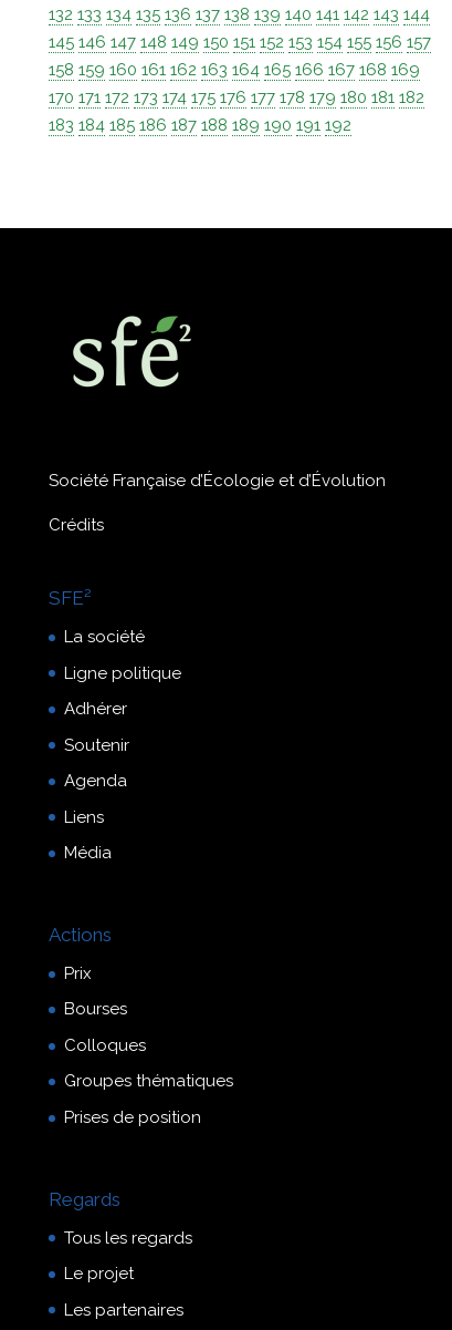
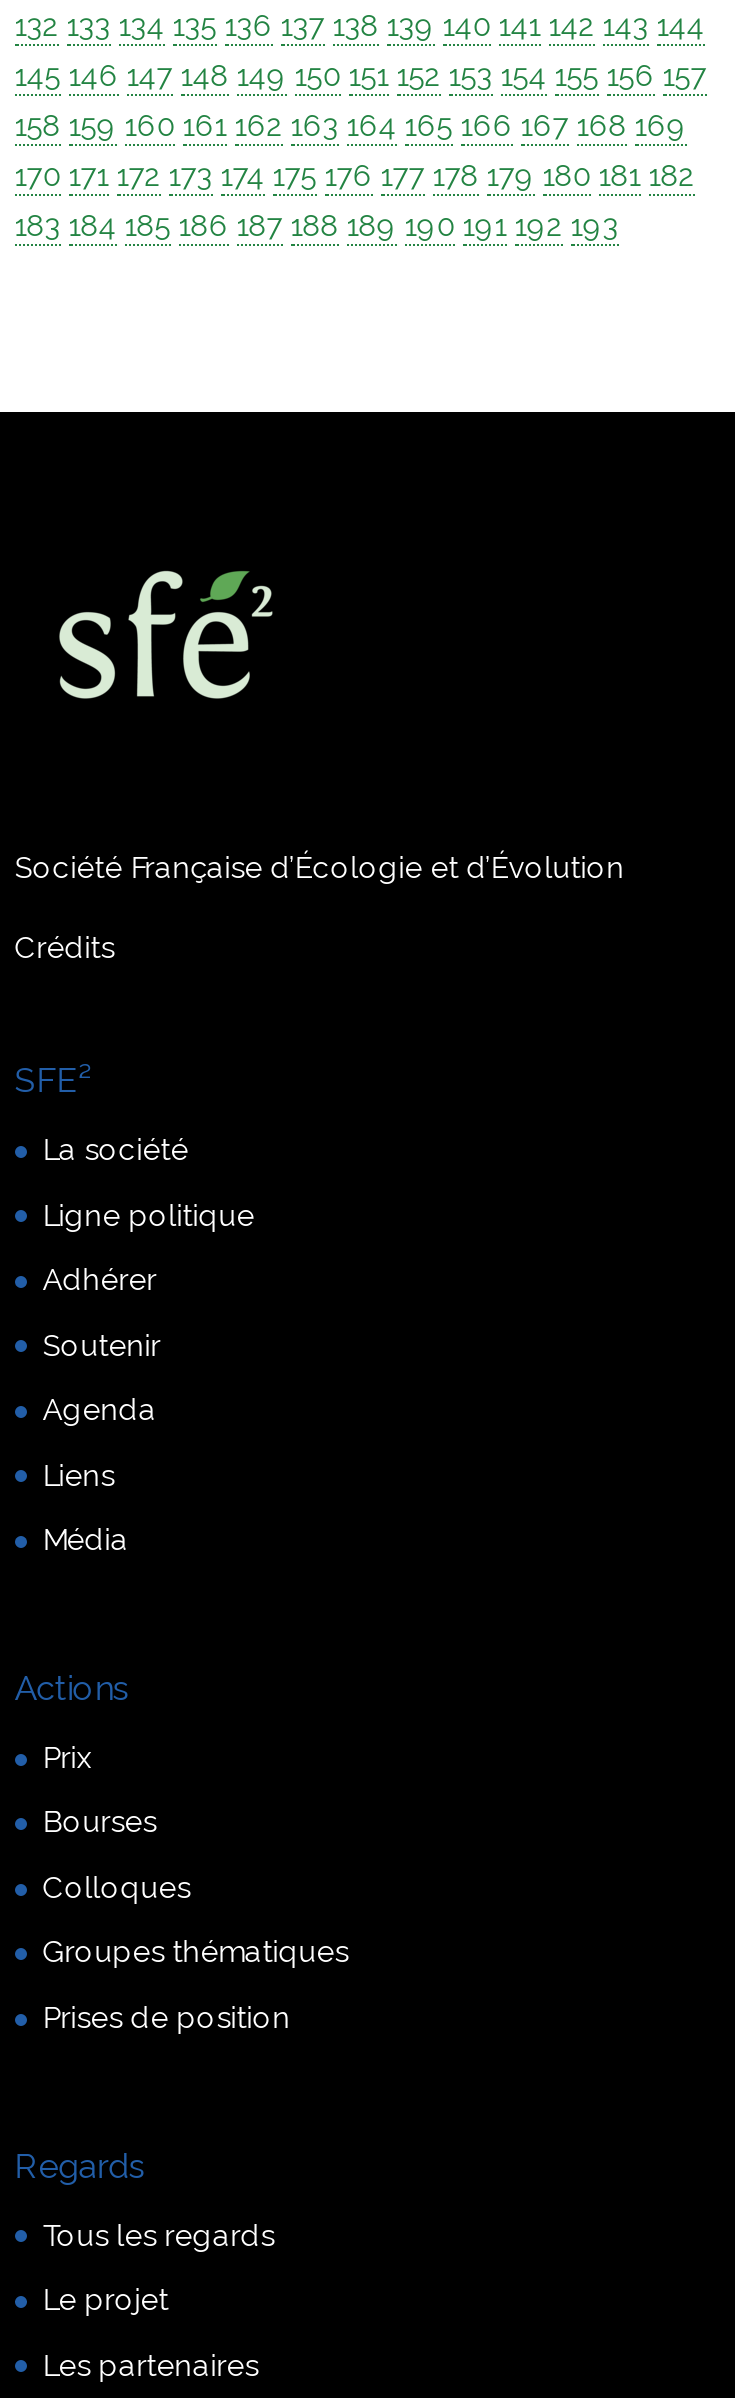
- 183 184 185 186 187 188 189 190 191 192
+ 183 184 185 186 187 188 189 190 191 192 193
